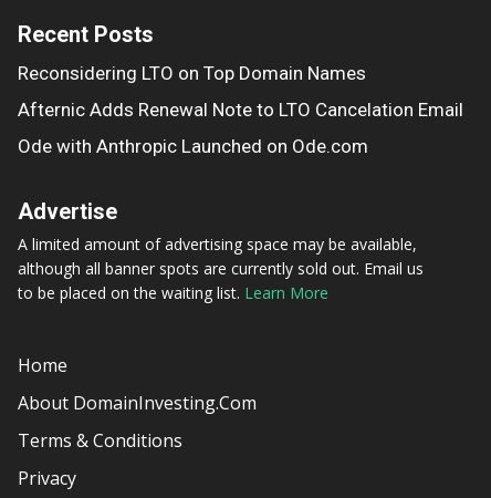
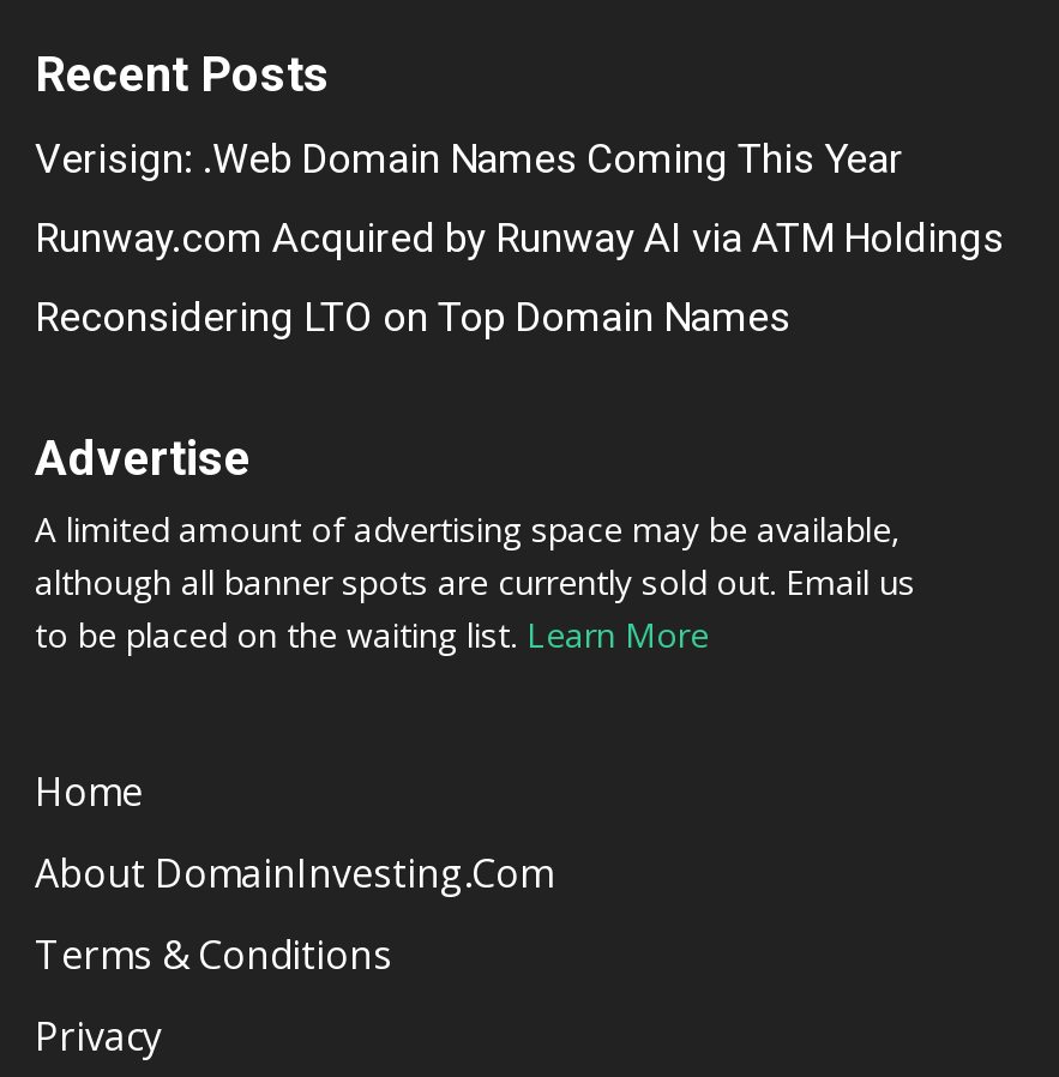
+ Verisign: .Web Domain Names Coming This Year
+ Runway.com Acquired by Runway AI via ATM Holdings

moved down: Reconsidering LTO on Top Domain Names

- Afternic Adds Renewal Note to LTO Cancelation Email
- Ode with Anthropic Launched on Ode.com
